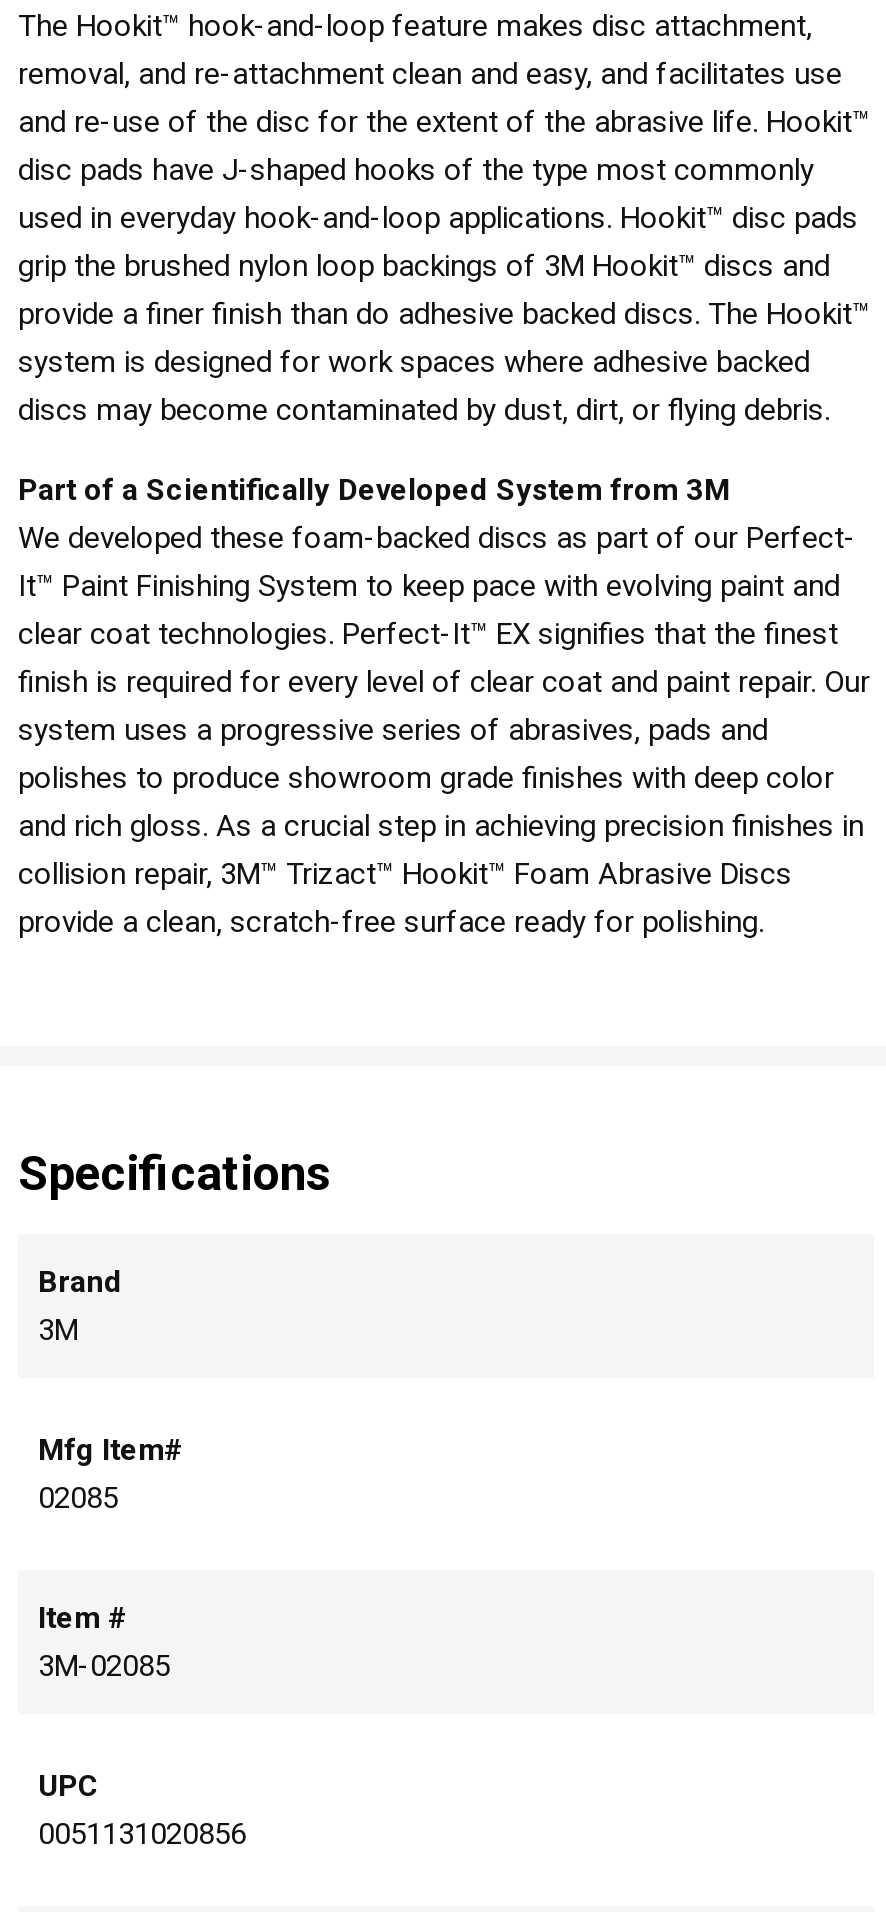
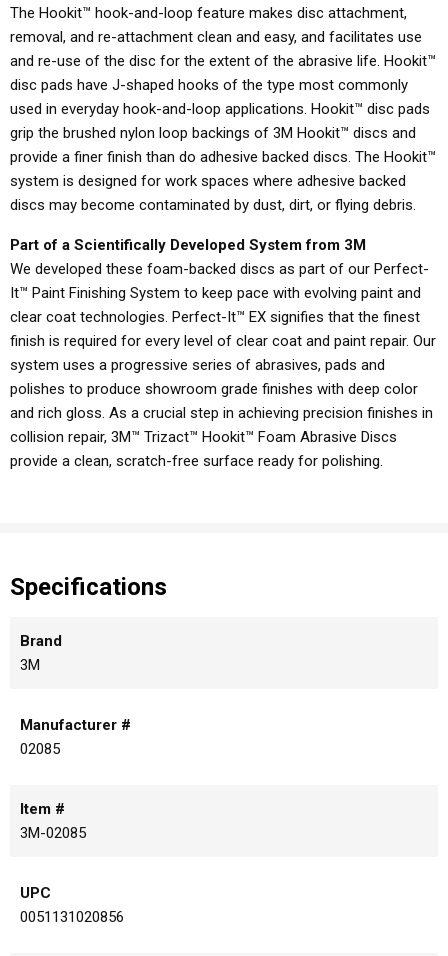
- Mfg Item#
+ Manufacturer #
